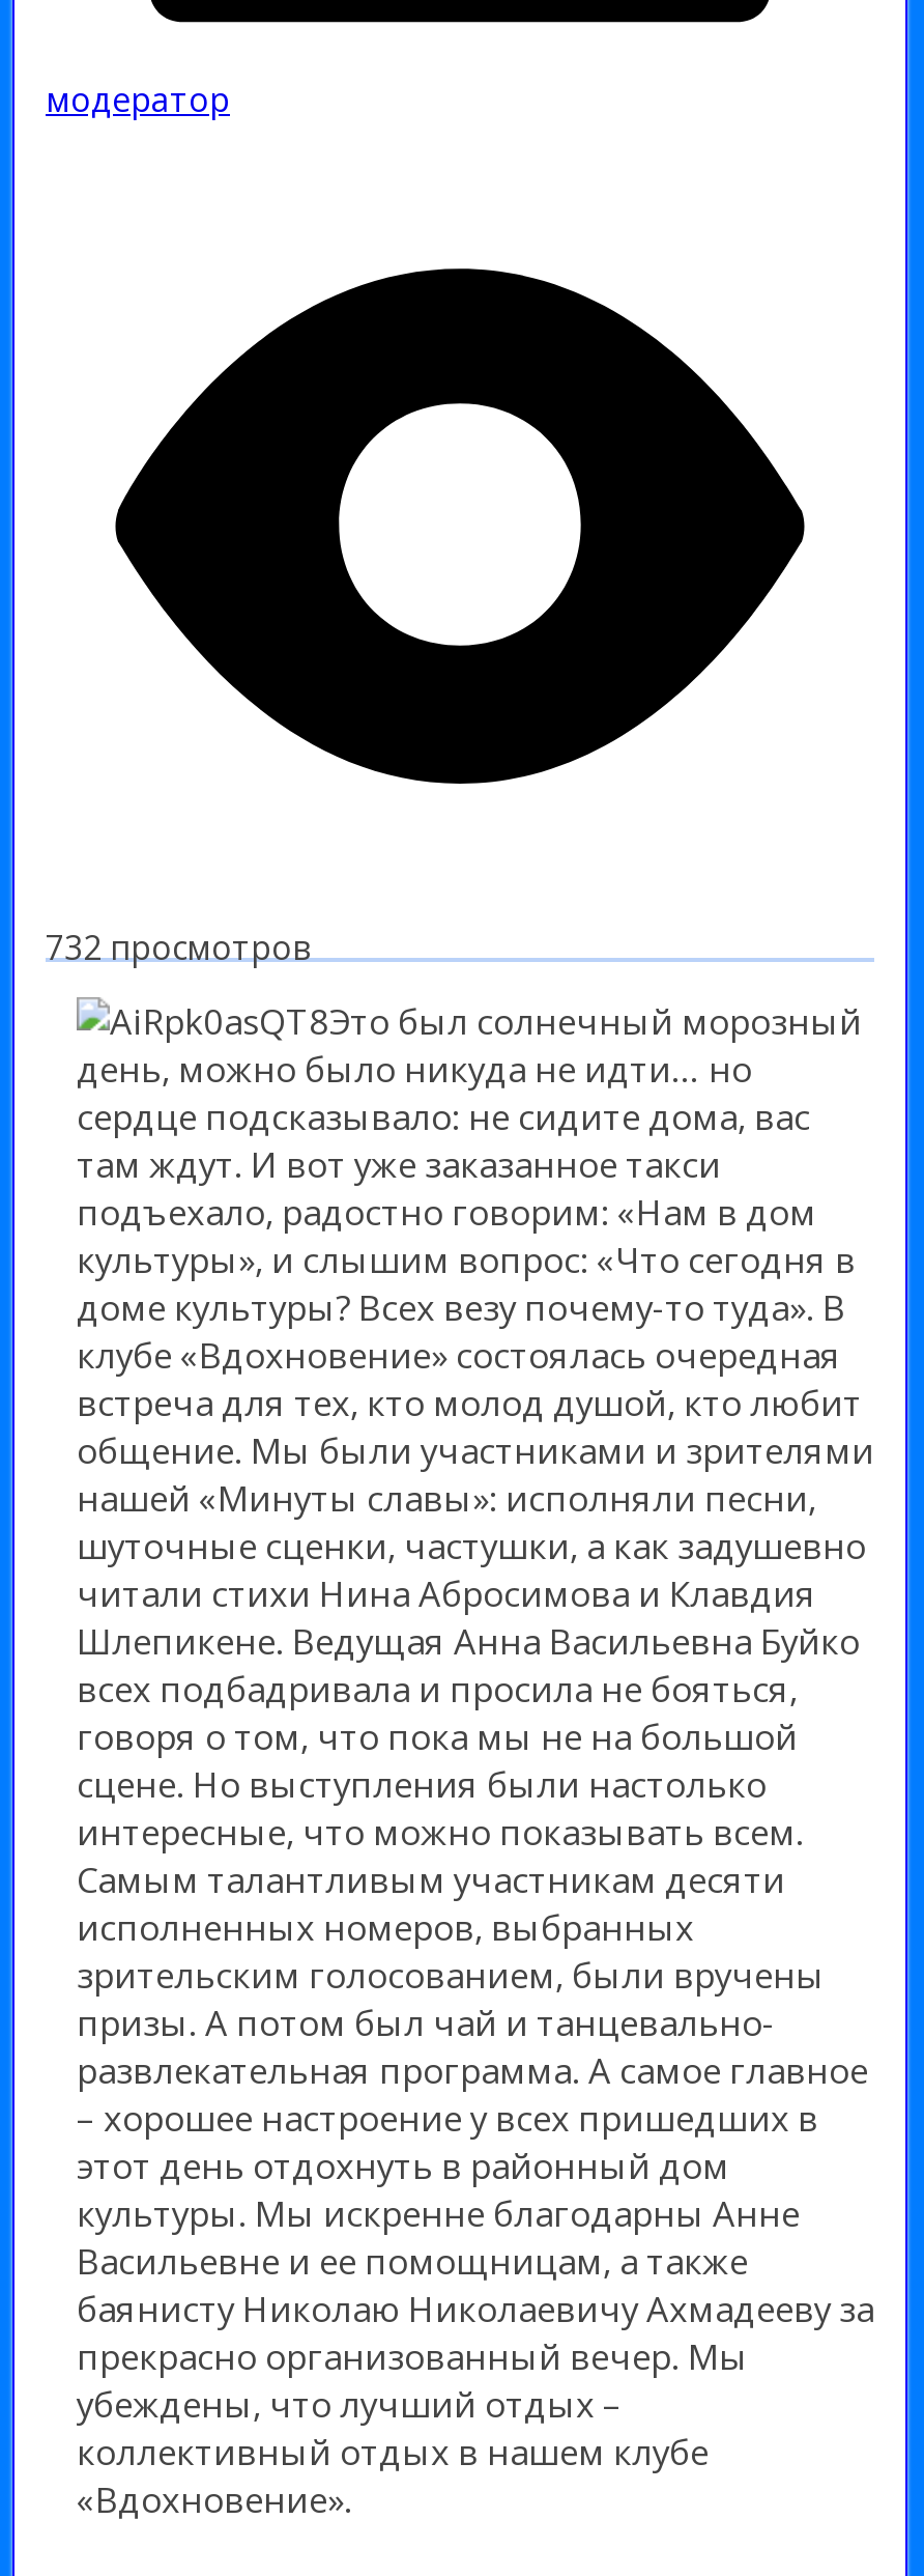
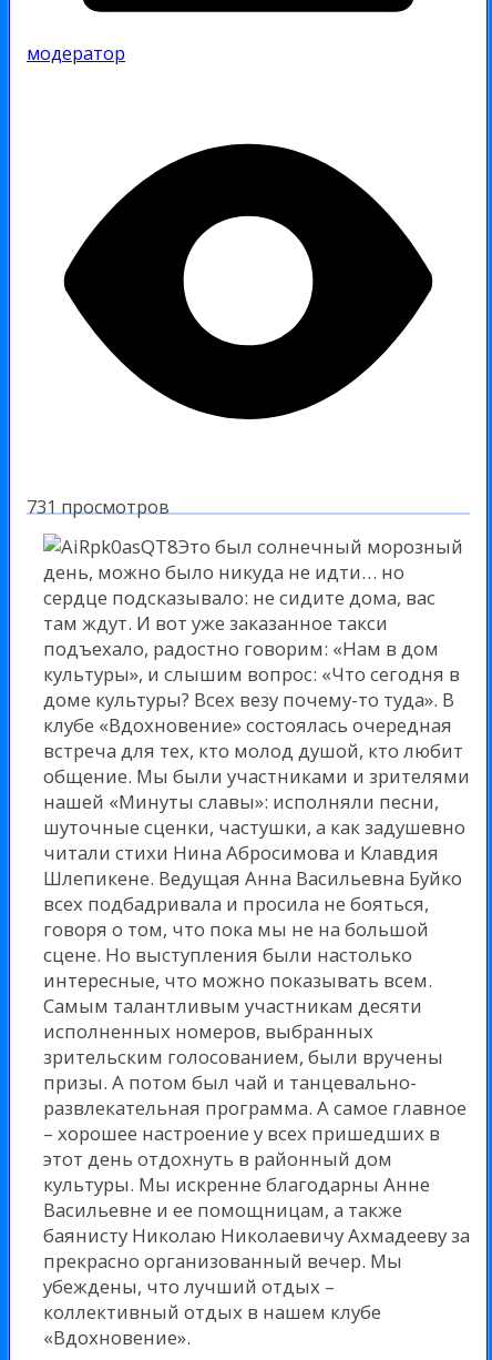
- 732 просмотров
+ 731 просмотров
